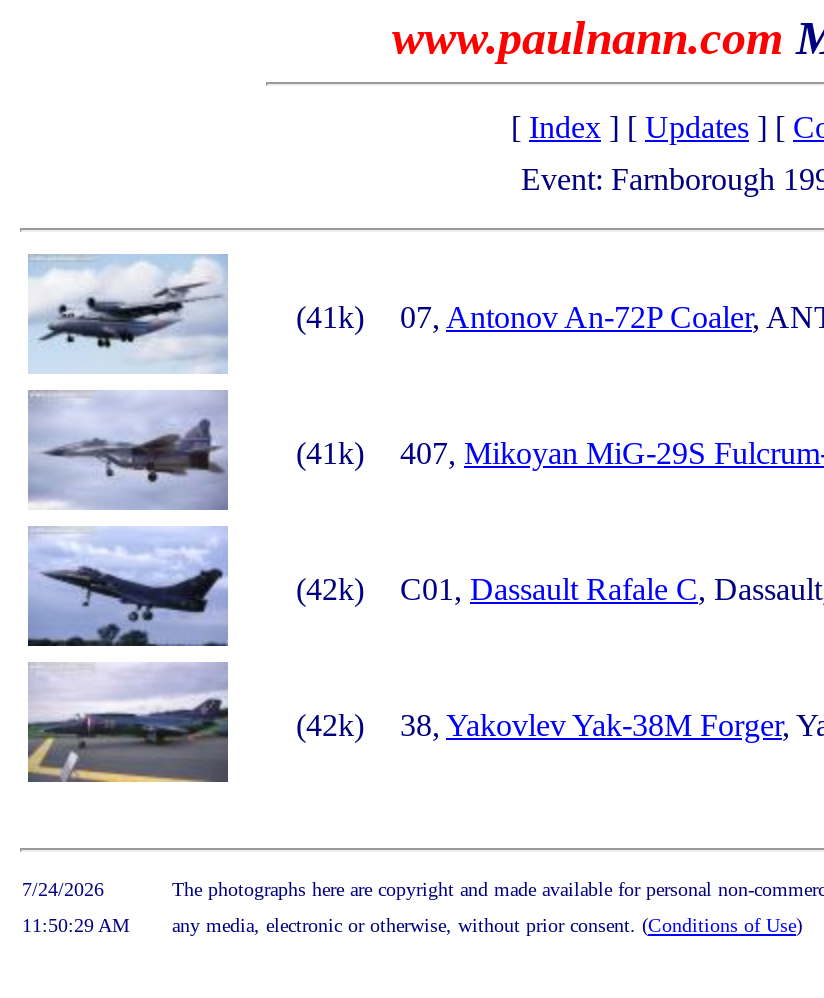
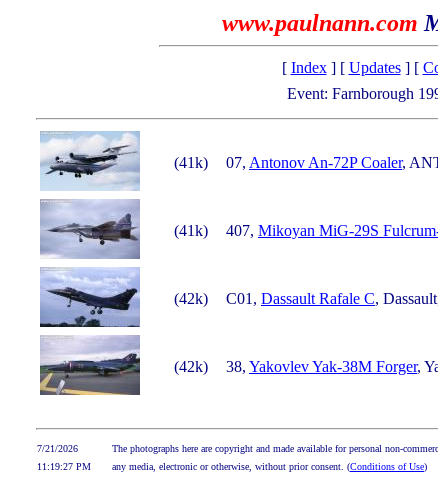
- 7/24/2026
+ 7/21/2026

- 11:50:29 AM any media, electronic or otherwise, without prior consent. (Conditions of Use)
+ 11:19:27 PM any media, electronic or otherwise, without prior consent. (Conditions of Use)
